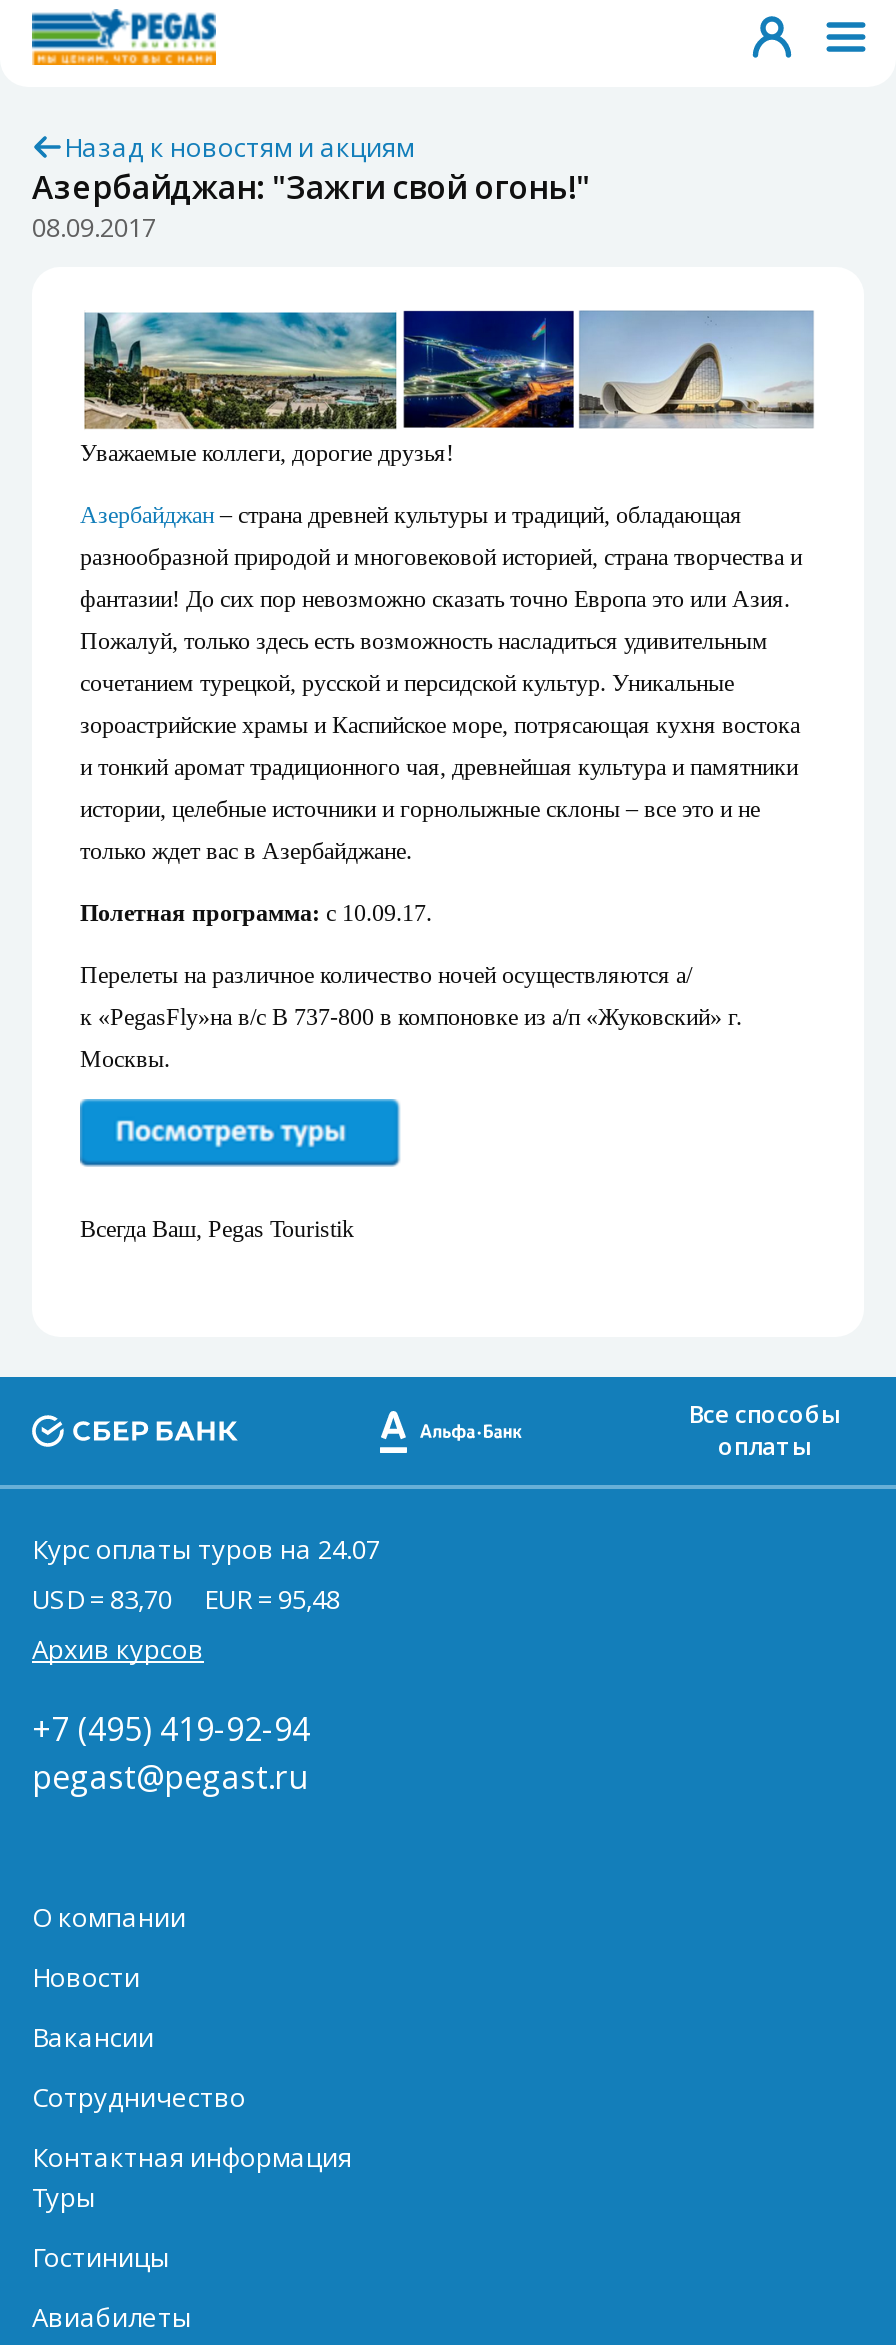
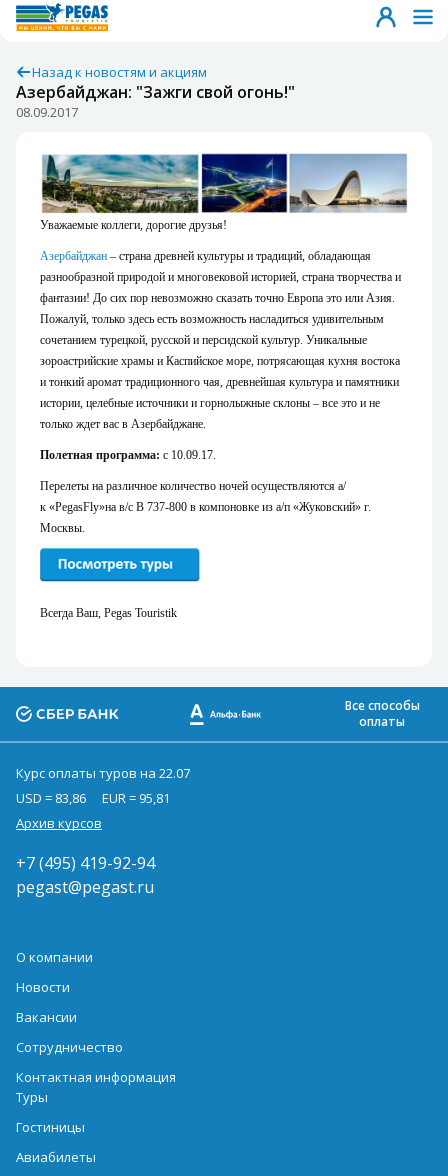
- Курс оплаты туров на 24.07
+ Курс оплаты туров на 22.07

- USD = 83,70
+ USD = 83,86

- EUR = 95,48
+ EUR = 95,81
